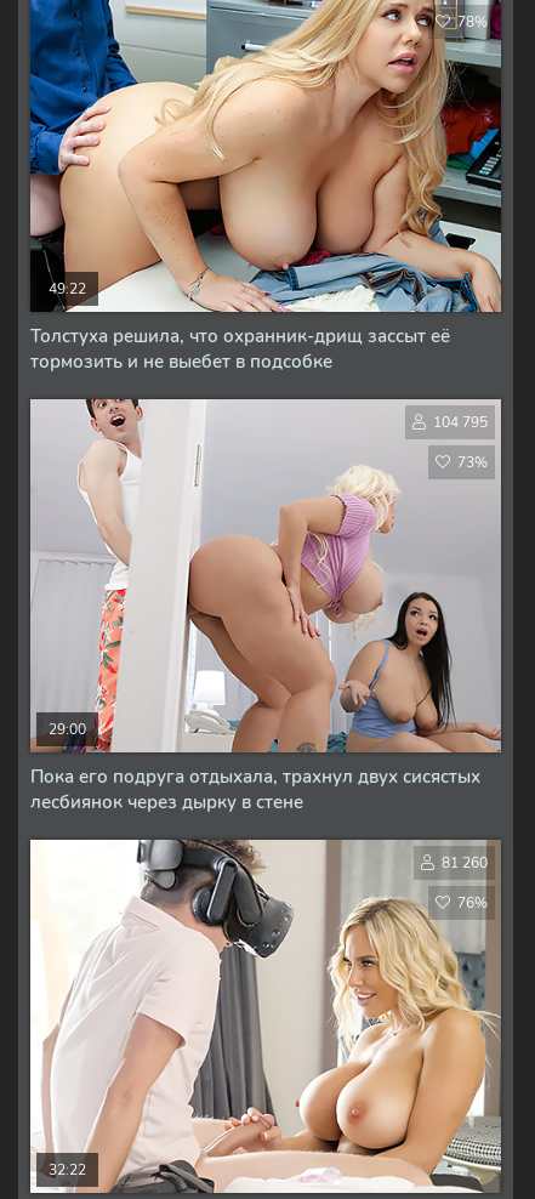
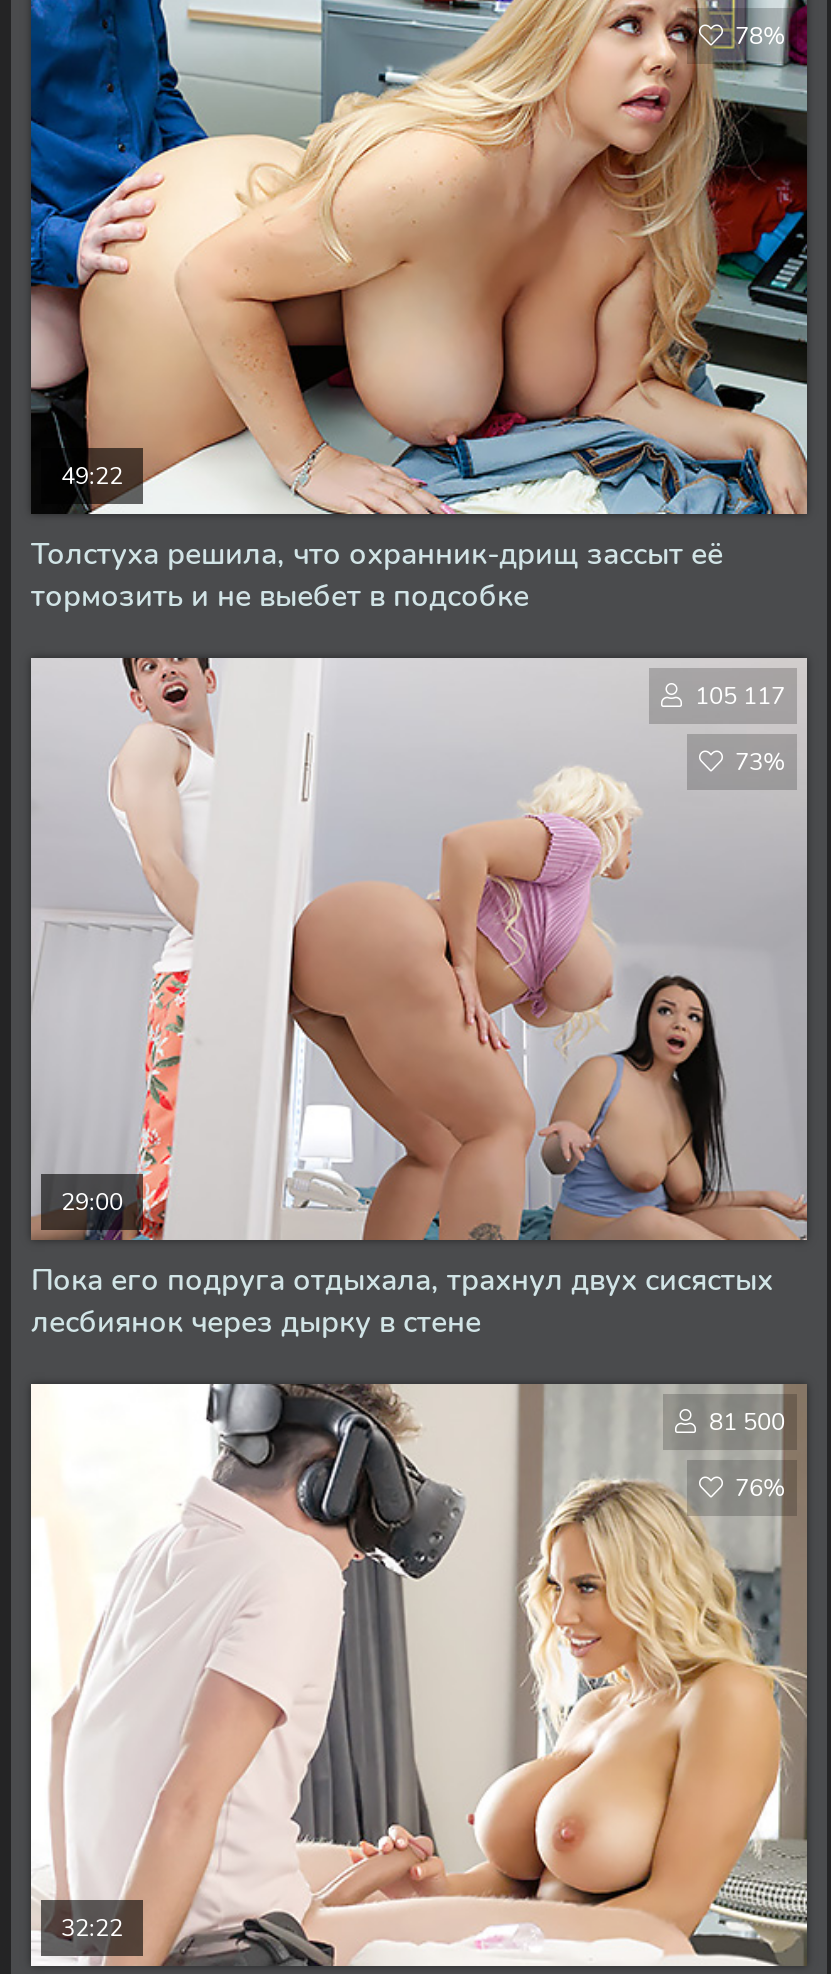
- 104 795
+ 105 117

- 81 260
+ 81 500
